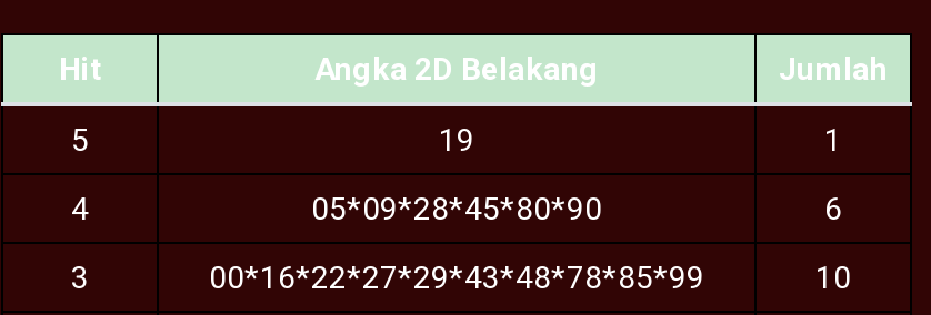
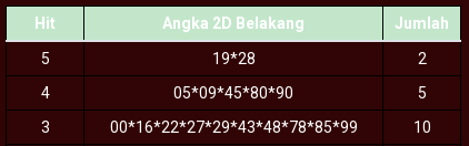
- 19
+ 19*28

- 1
+ 2

- 05*09*28*45*80*90
+ 05*09*45*80*90

- 6
+ 5
